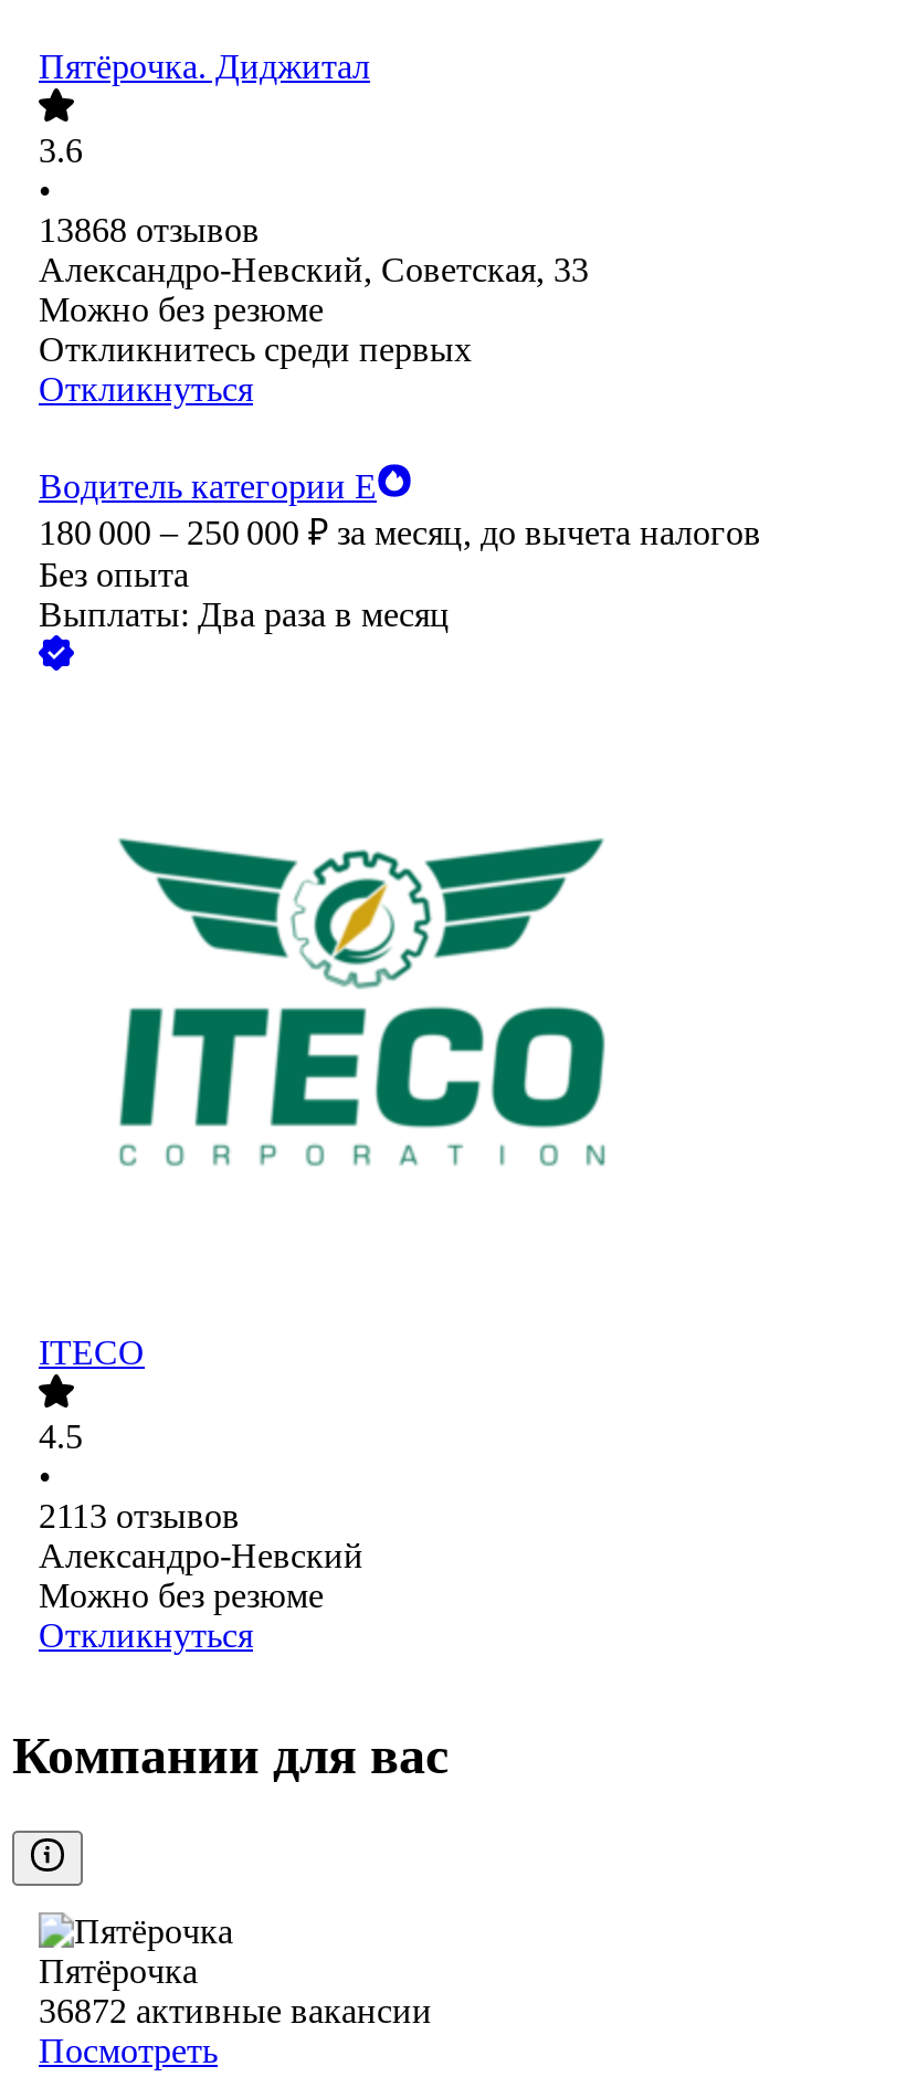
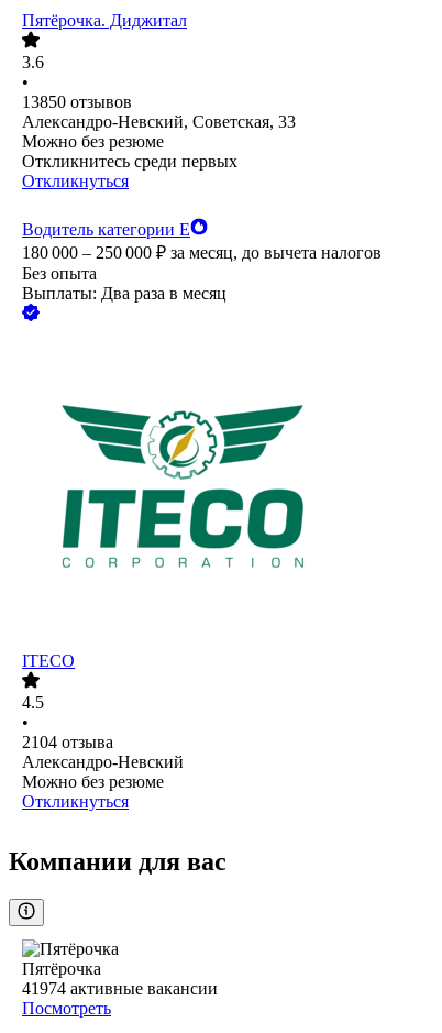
- 13868 отзывов
+ 13850 отзывов

- 2113 отзывов
+ 2104 отзыва

- 36872 активные вакансии
+ 41974 активные вакансии
